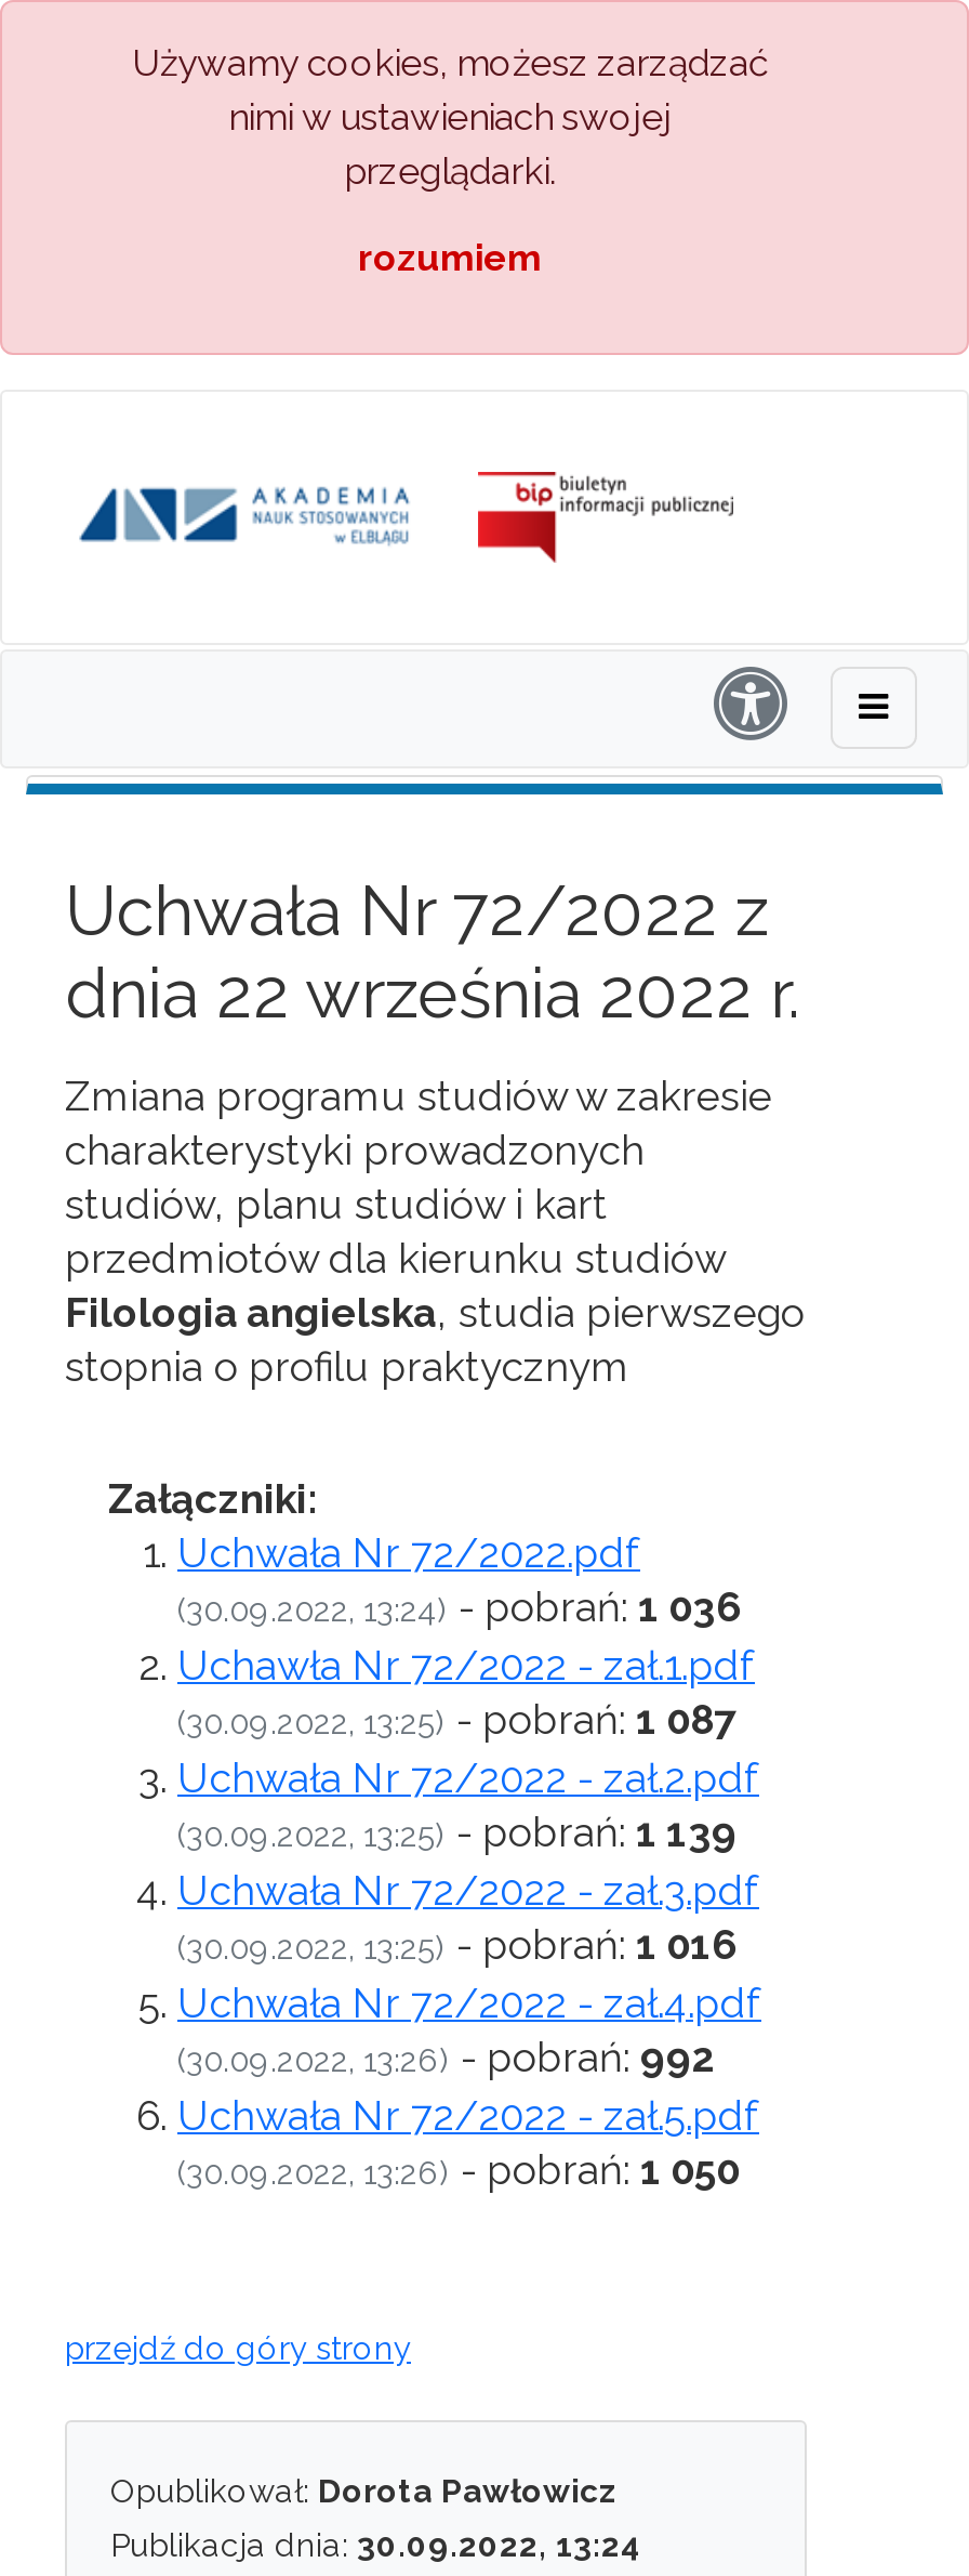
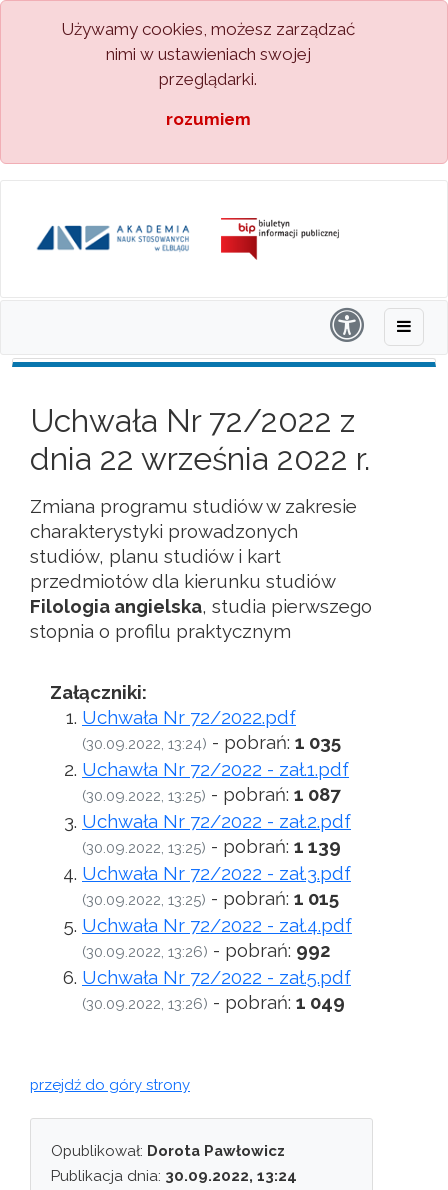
- (30.09.2022, 13:24) - pobrań: 1 036
+ (30.09.2022, 13:24) - pobrań: 1 035

- (30.09.2022, 13:25) - pobrań: 1 016
+ (30.09.2022, 13:25) - pobrań: 1 015

- (30.09.2022, 13:26) - pobrań: 1 050
+ (30.09.2022, 13:26) - pobrań: 1 049
